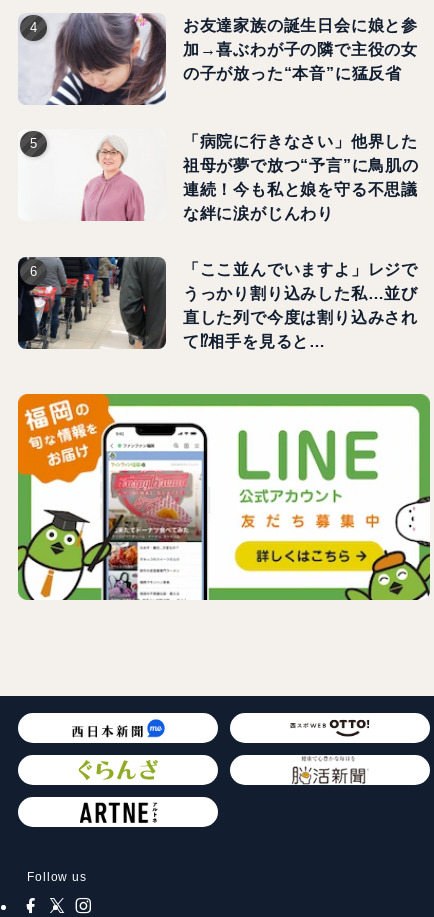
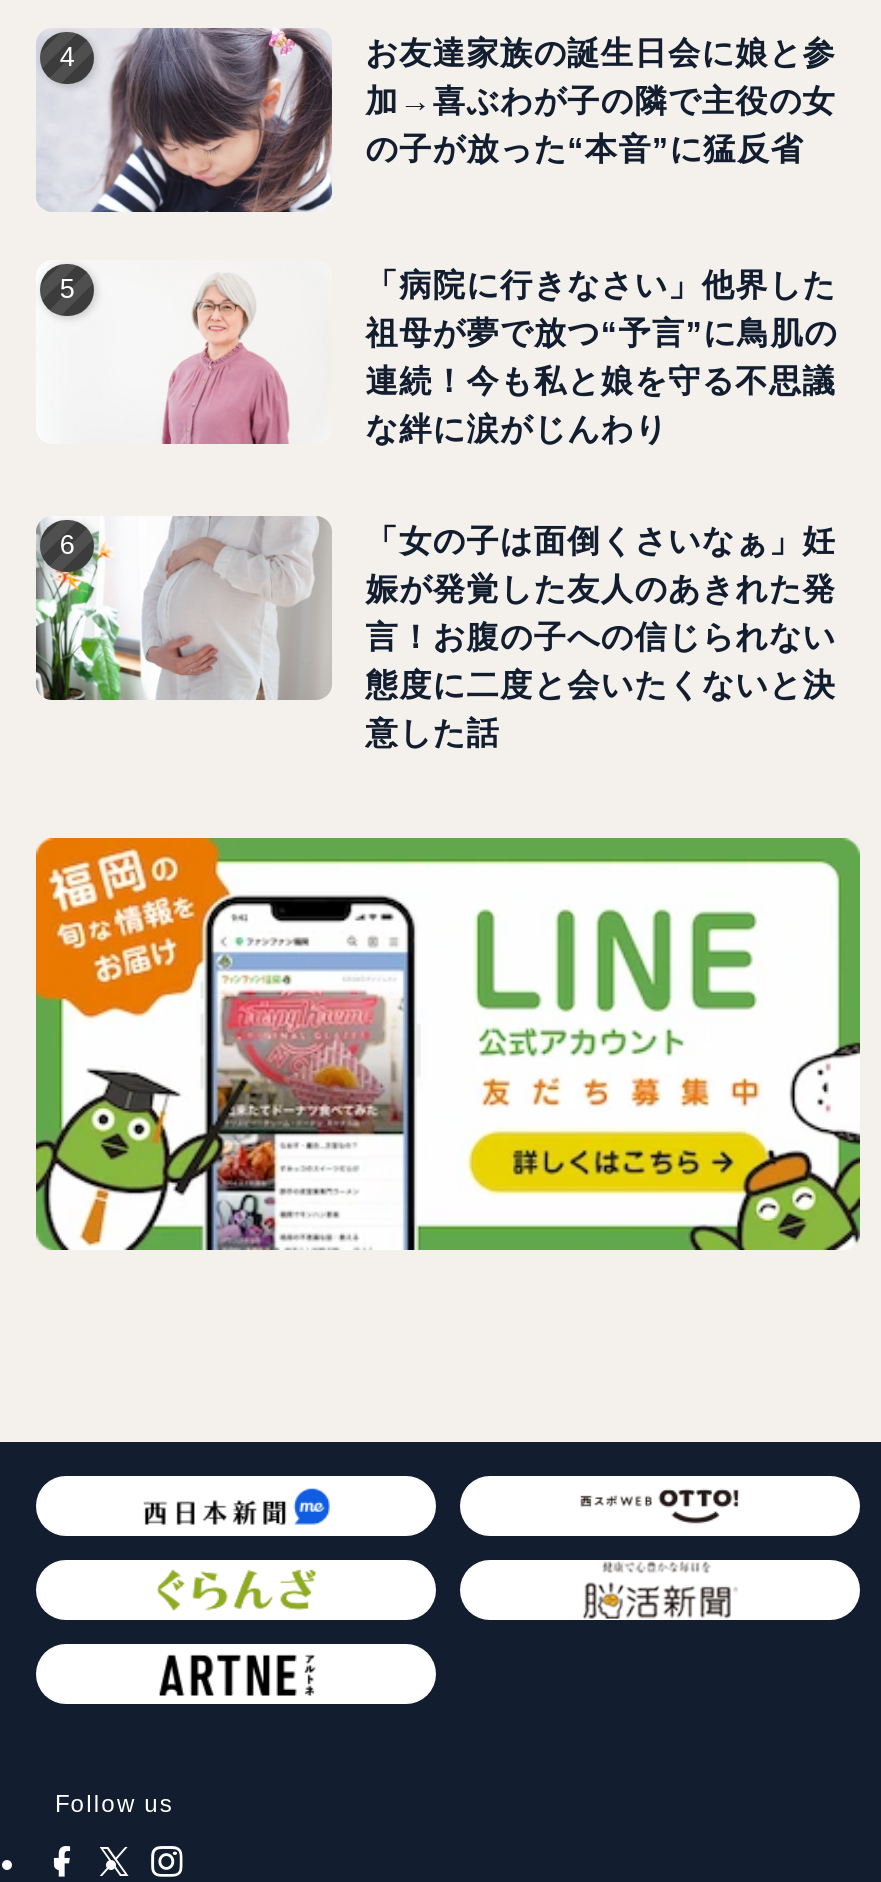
- [image]
- 「ここ並んでいますよ」レジで
- うっかり割り込みした私…並び
- 直した列で今度は割り込みされ
- て⁉相手を見ると…
+ [image]
+ 「女の子は面倒くさいなぁ」妊
+ 娠が発覚した友人のあきれた発
+ 言！お腹の子への信じられない
+ 態度に二度と会いたくないと決
+ 意した話
